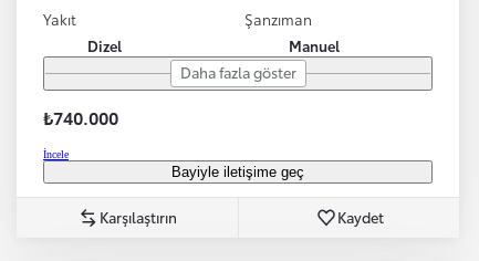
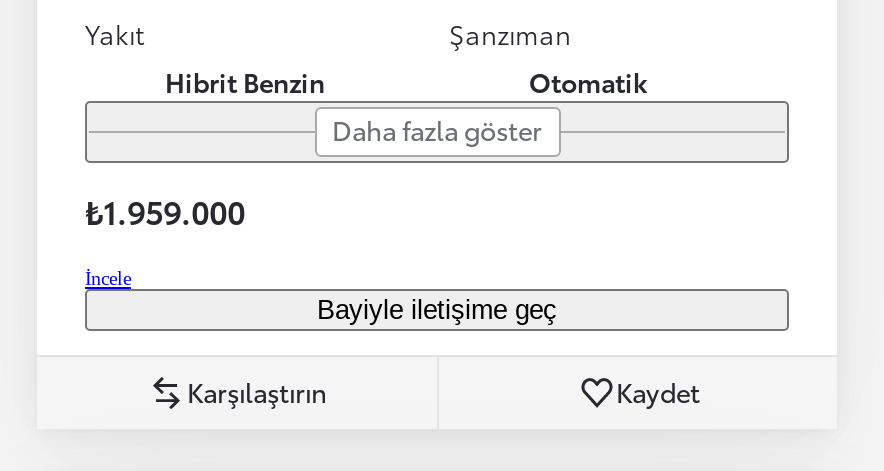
- Dizel
+ Hibrit Benzin

- Manuel
+ Otomatik

- ₺740.000
+ ₺1.959.000
